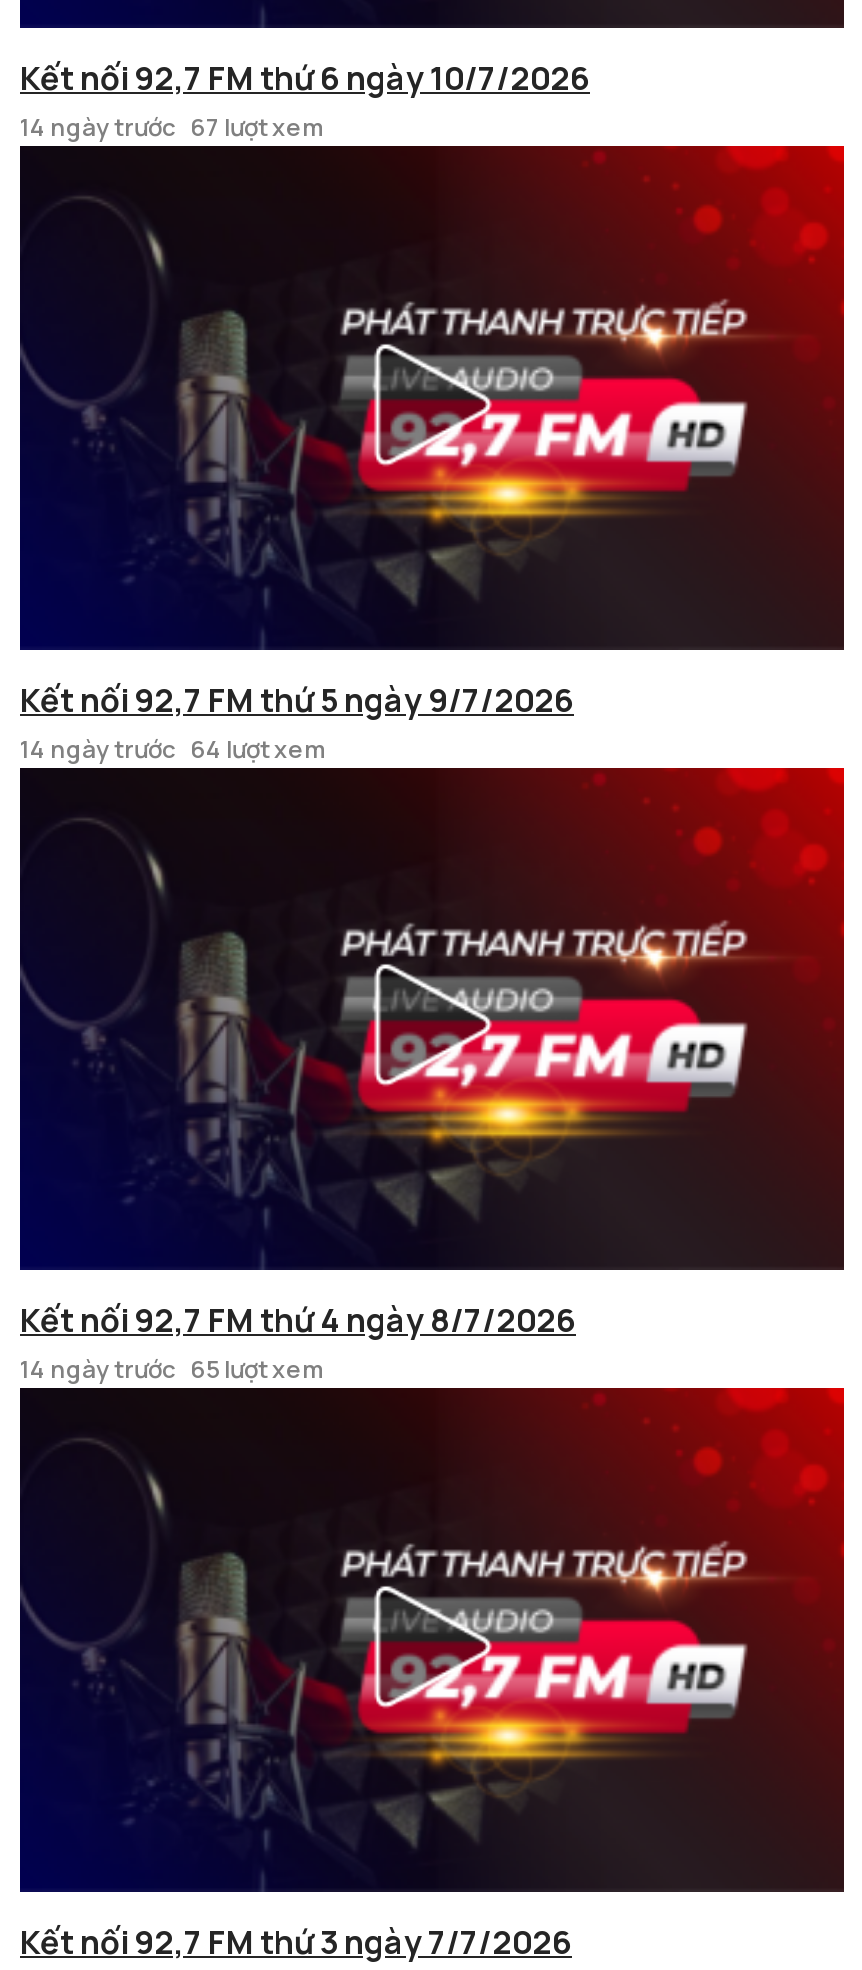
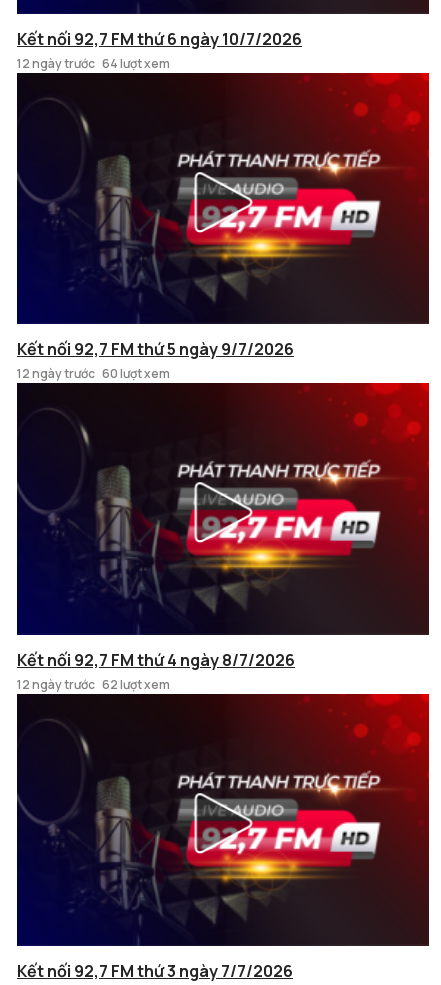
- 14 ngày trước 67 lượt xem
+ 12 ngày trước 64 lượt xem

- 14 ngày trước 64 lượt xem
+ 12 ngày trước 60 lượt xem

- 14 ngày trước 65 lượt xem
+ 12 ngày trước 62 lượt xem
